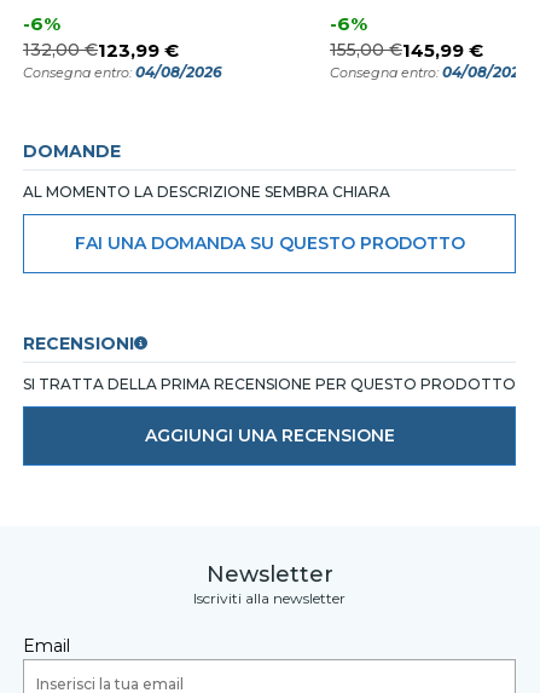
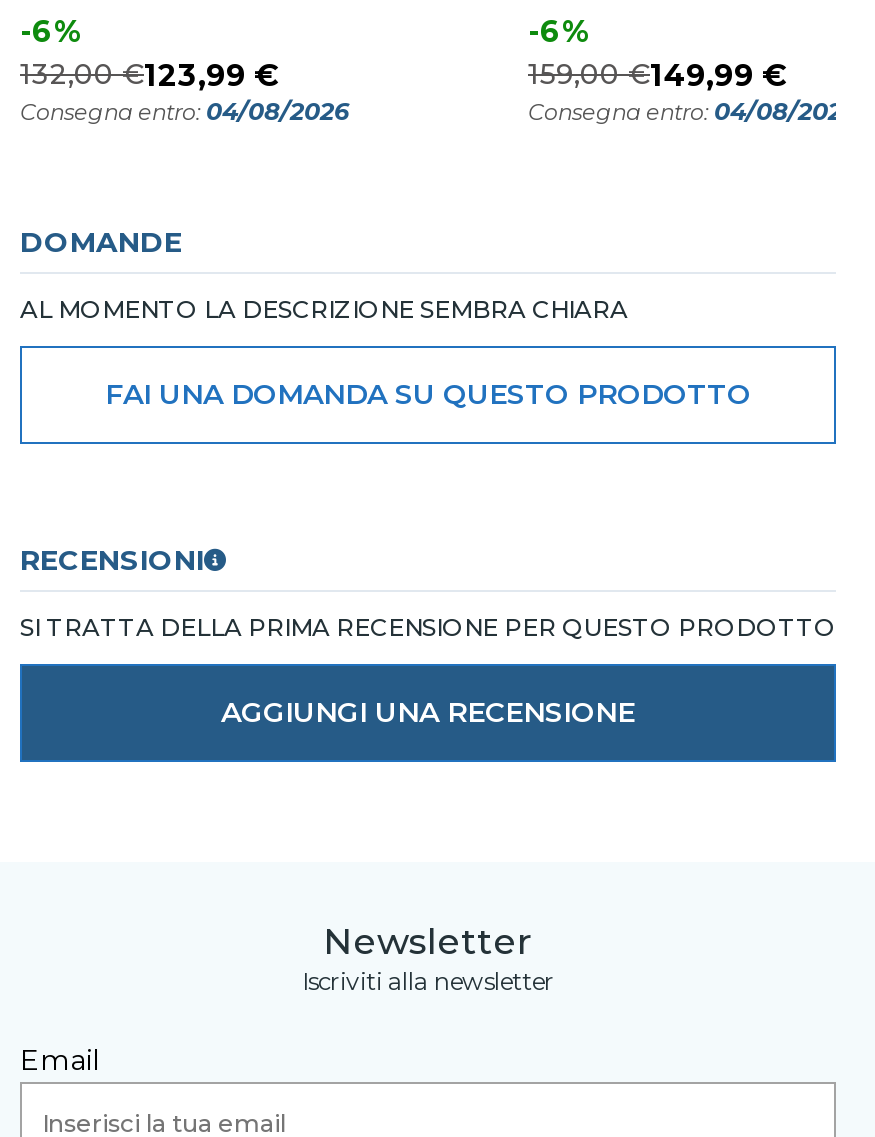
- 155,00 €145,99 €
+ 159,00 €149,99 €
